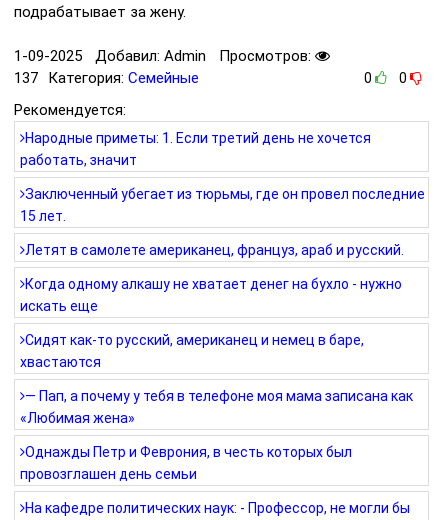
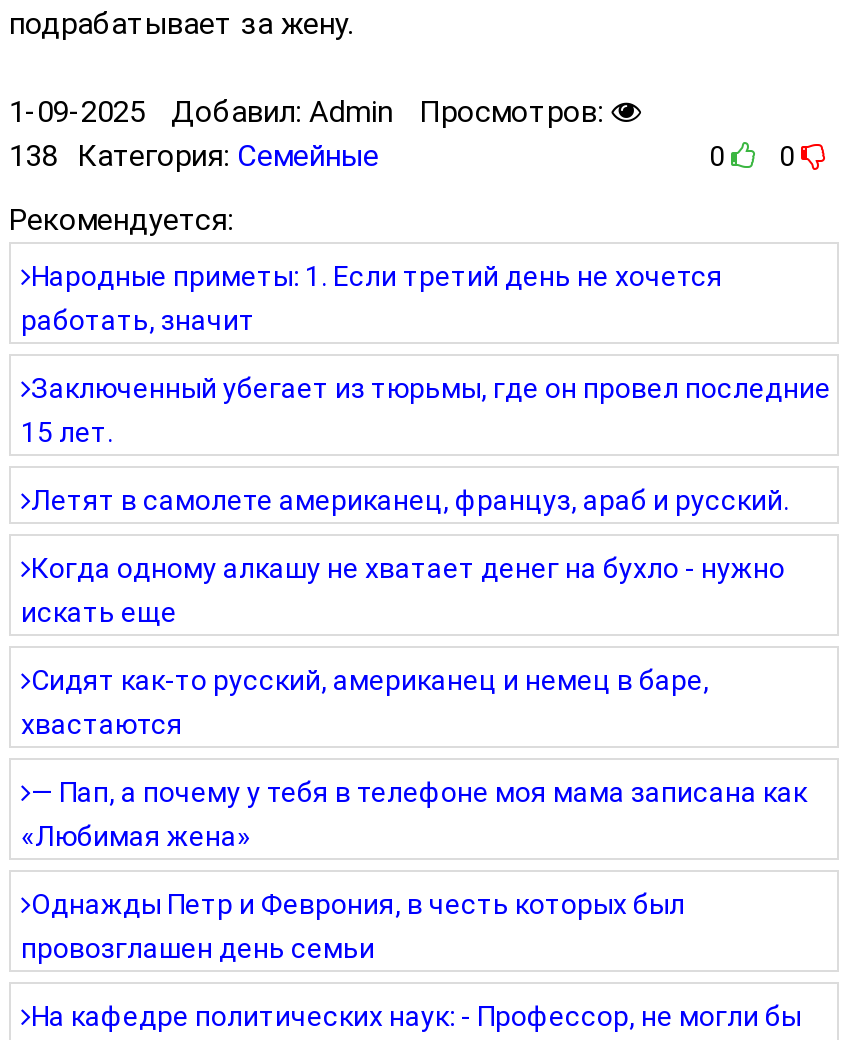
- 137 Категория: Семейные
+ 138 Категория: Семейные
